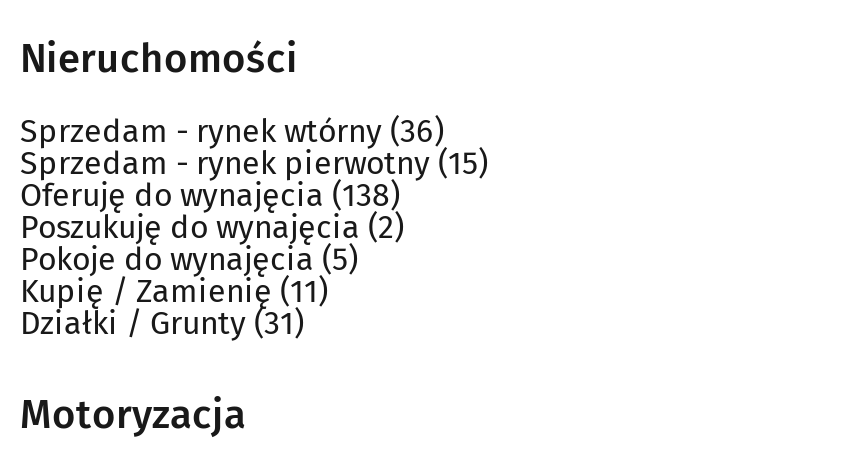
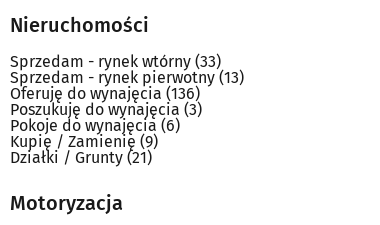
- Sprzedam - rynek wtórny (36)
+ Sprzedam - rynek wtórny (33)

- Sprzedam - rynek pierwotny(15)
+ Sprzedam - rynek pierwotny(13)

- Oferuję do wynajęcia(138)
+ Oferuję do wynajęcia(136)

- Poszukuję do wynajęcia(2)
+ Poszukuję do wynajęcia(3)

- Pokoje do wynajęcia (5)
+ Pokoje do wynajęcia (6)

- Kupię / Zamienię(11)
+ Kupię / Zamienię(9)

- Działki / Grunty(31)
+ Działki / Grunty(21)
